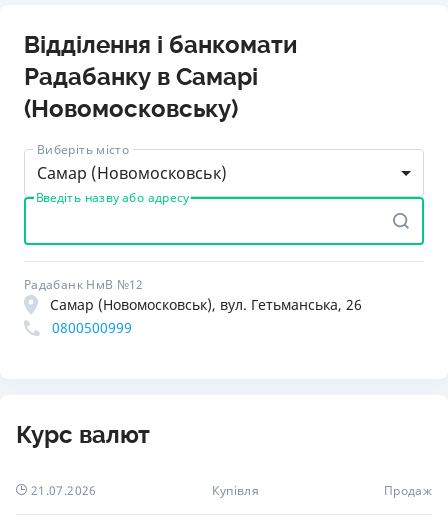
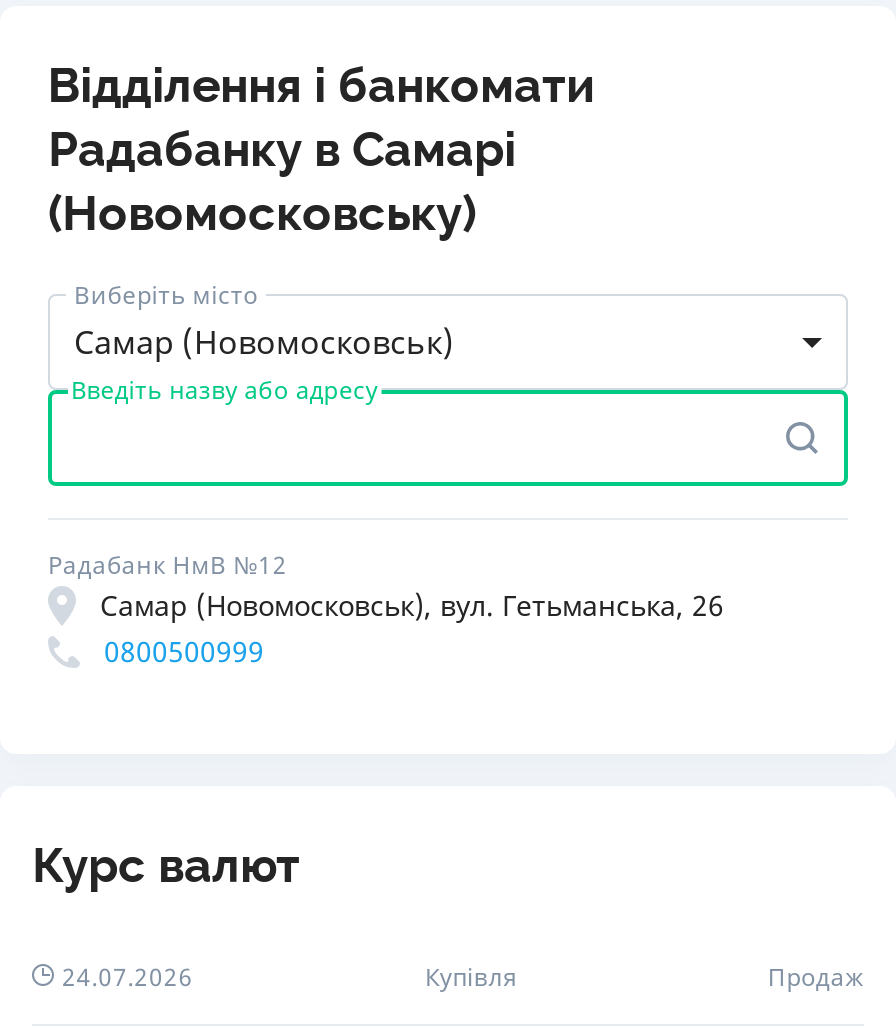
- 21.07.2026
+ 24.07.2026
